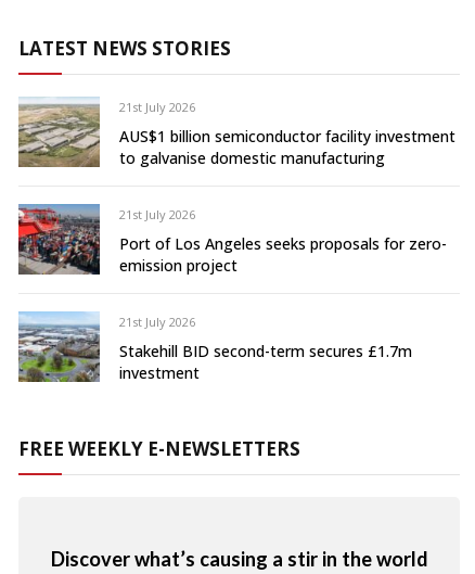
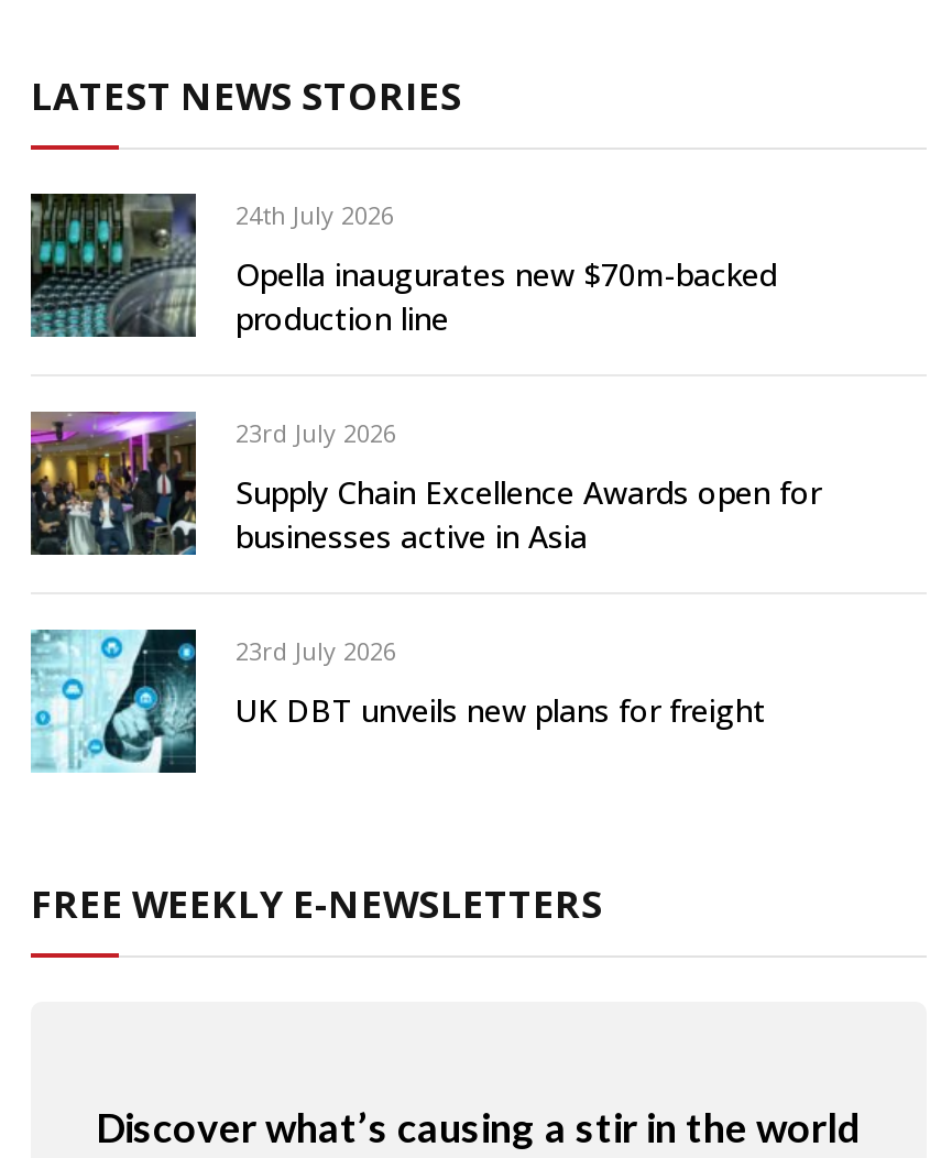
- [image]
- 21st July 2026
+ [image]
+ 24th July 2026

- AUS$1 billion semiconductor facility investment
- to galvanise domestic manufacturing
+ Opella inaugurates new $70m-backed
+ production line

- [image]
- 21st July 2026
+ [image]
+ 23rd July 2026

- Port of Los Angeles seeks proposals for zero-
- emission project
+ Supply Chain Excellence Awards open for
+ businesses active in Asia

- [image]
- 21st July 2026
+ [image]
+ 23rd July 2026

- Stakehill BID second-term secures £1.7m
- investment
+ UK DBT unveils new plans for freight
